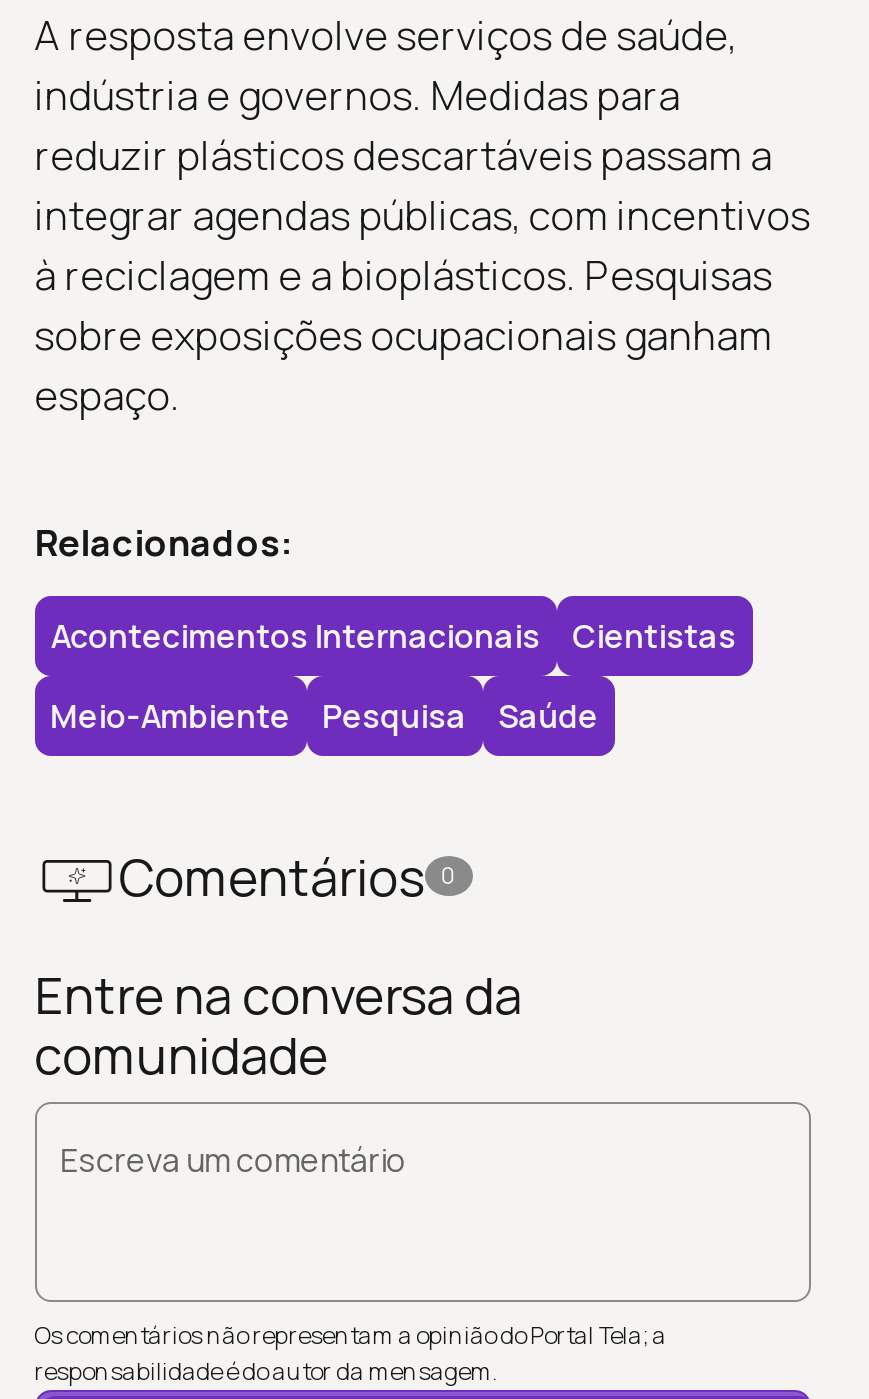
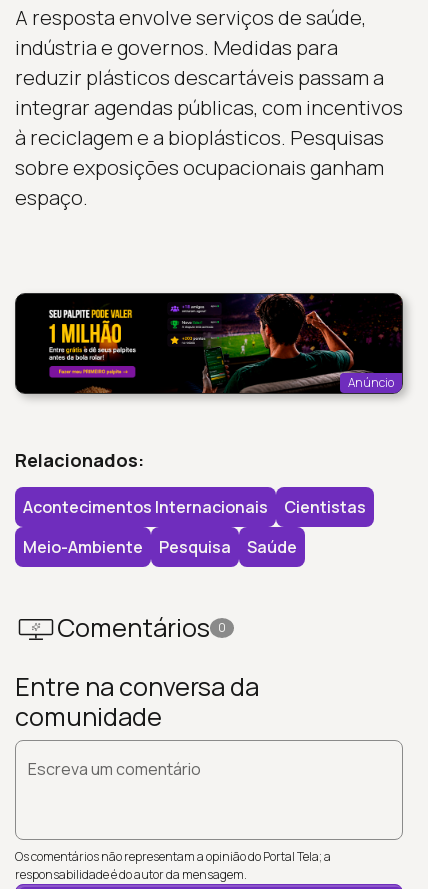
+ [image]
+ Anúncio
